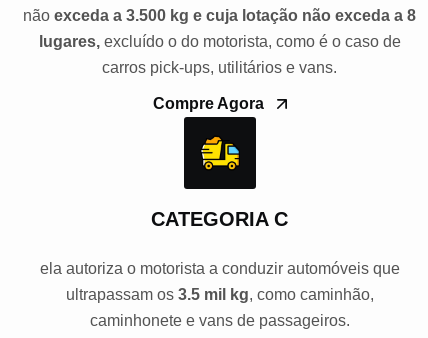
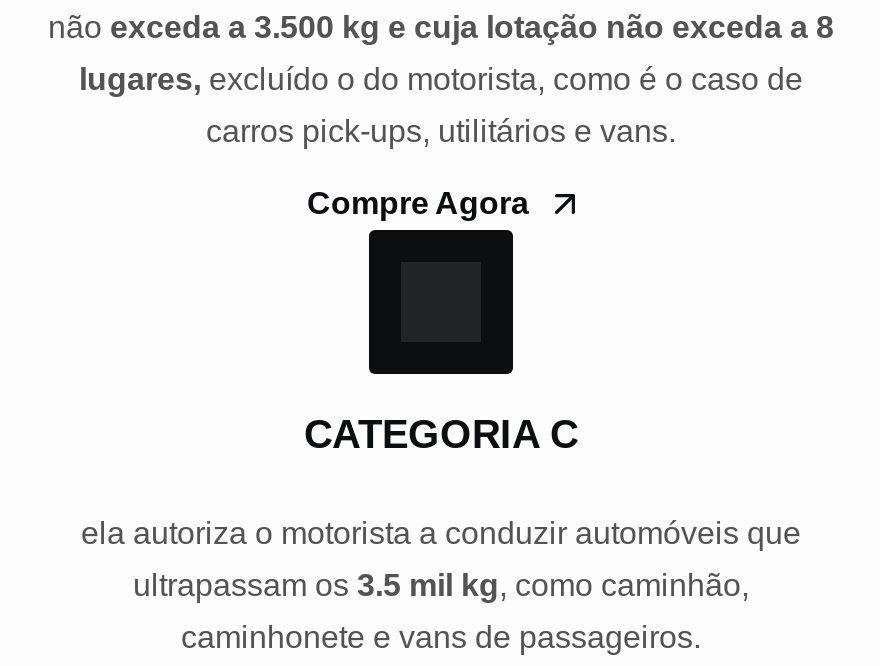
- [image]
